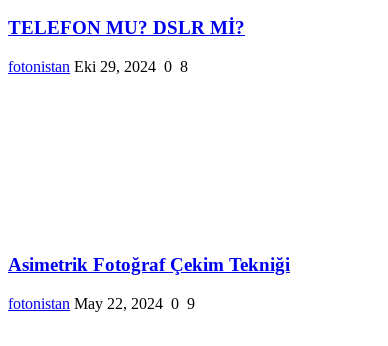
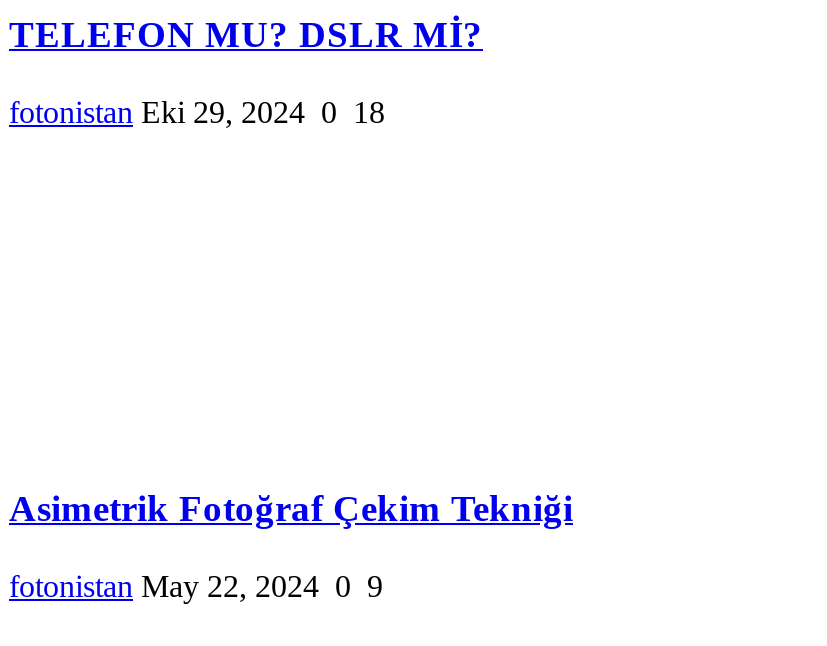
- fotonistan Eki 29, 2024 0 8
+ fotonistan Eki 29, 2024 0 18
